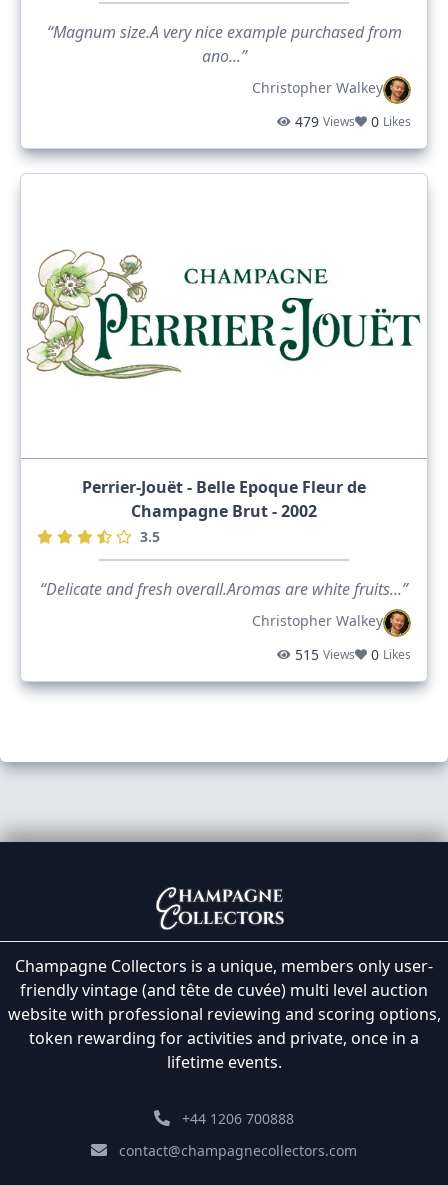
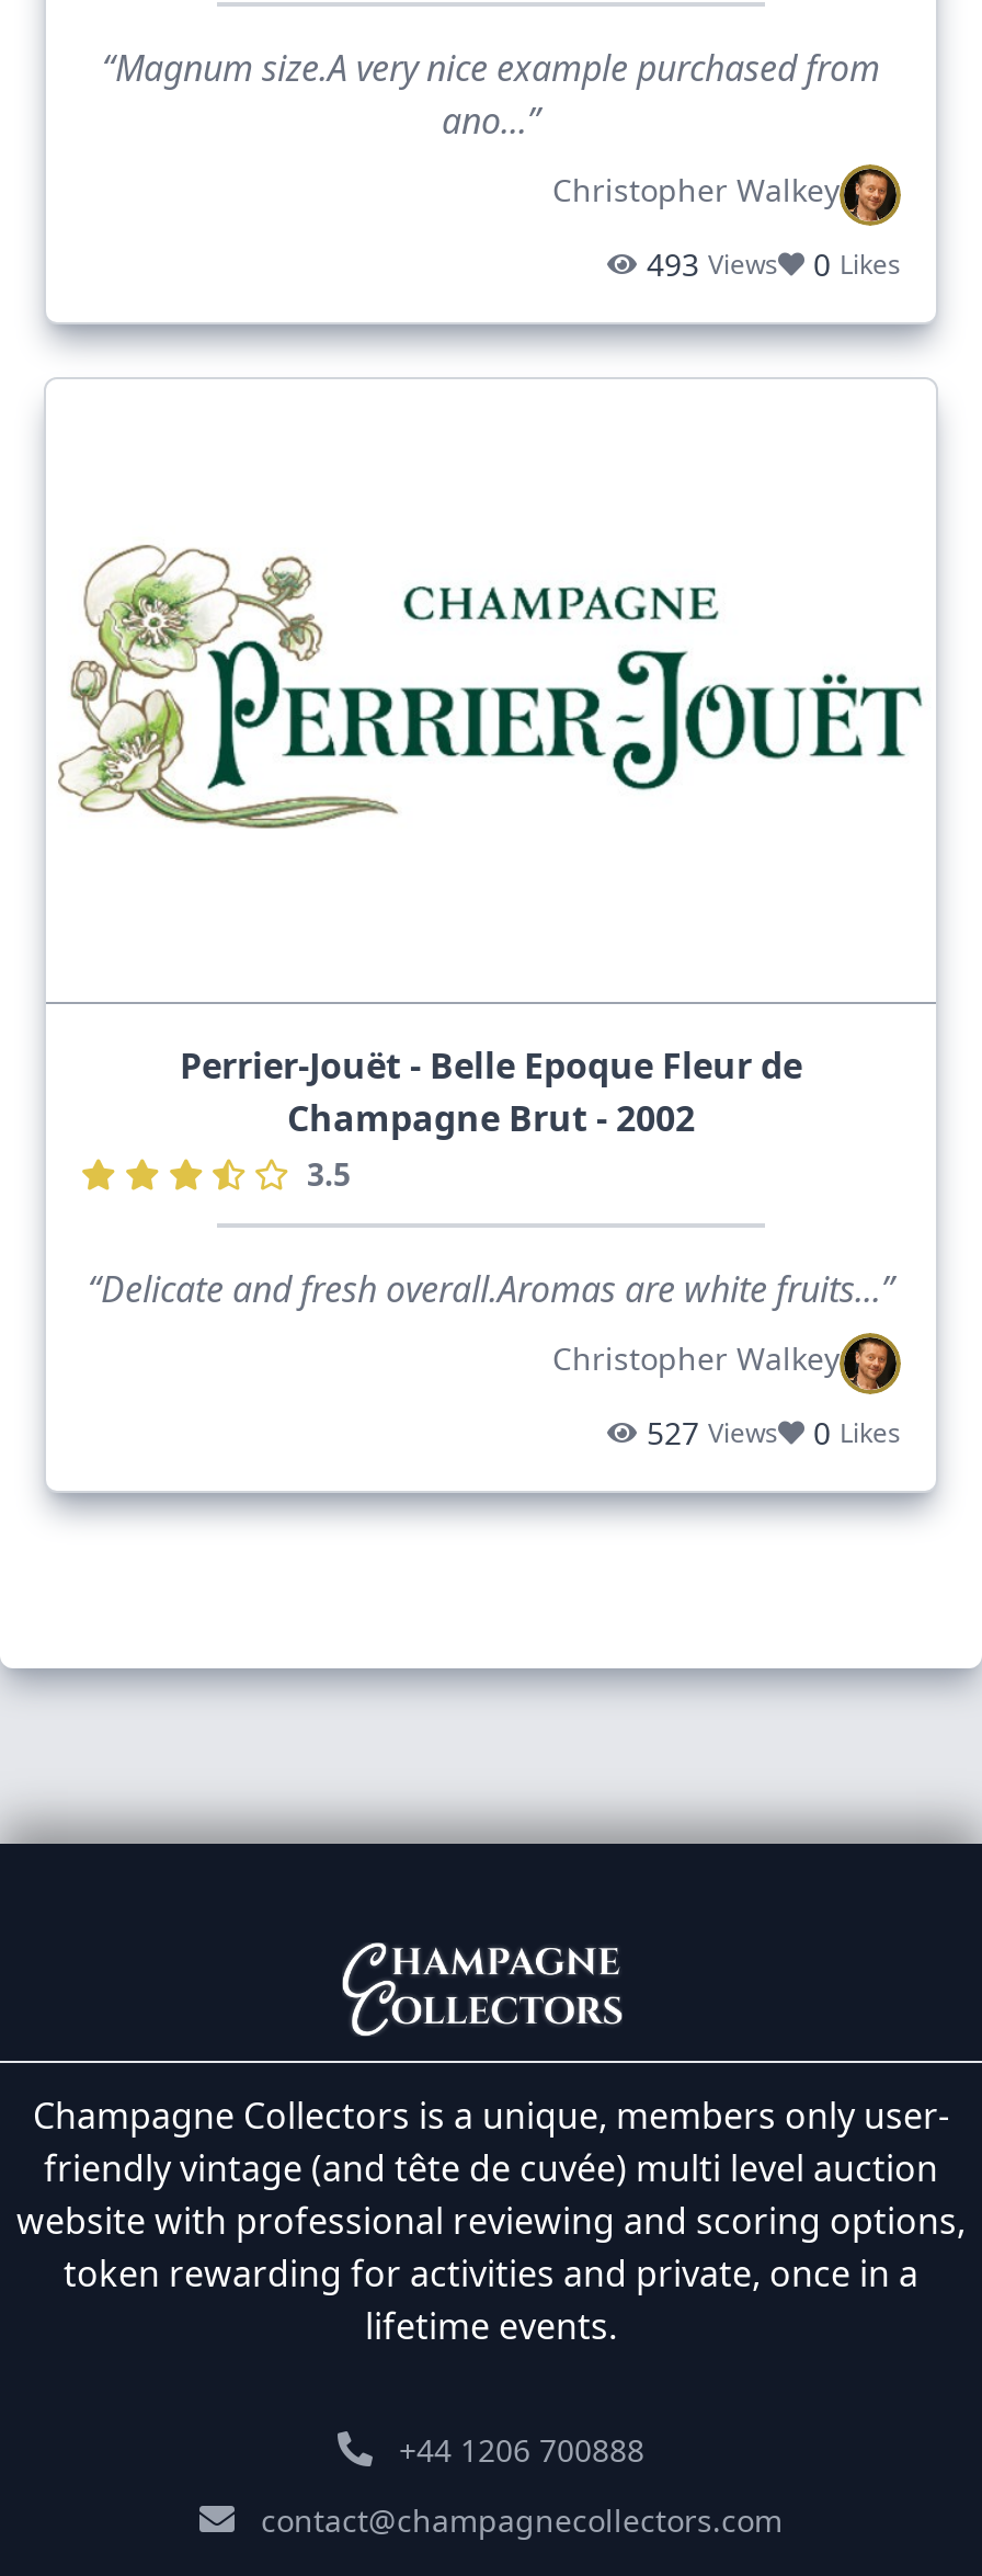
- 479 Views 0 Likes
+ 493 Views 0 Likes

- 515 Views 0 Likes
+ 527 Views 0 Likes
